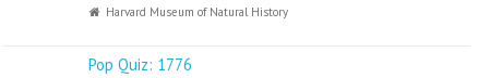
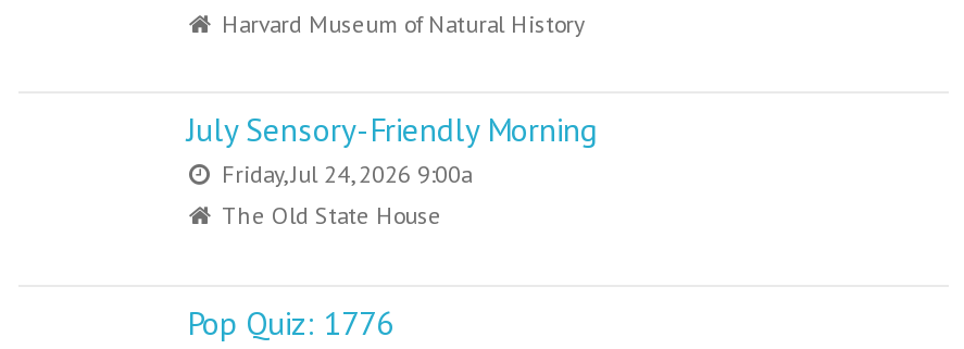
+ July Sensory-Friendly Morning
+ Friday, Jul 24, 2026 9:00a
+ The Old State House
